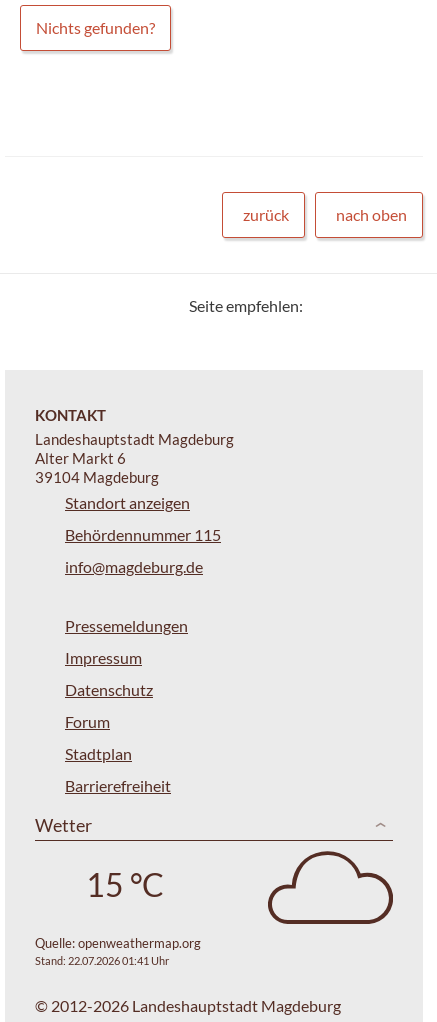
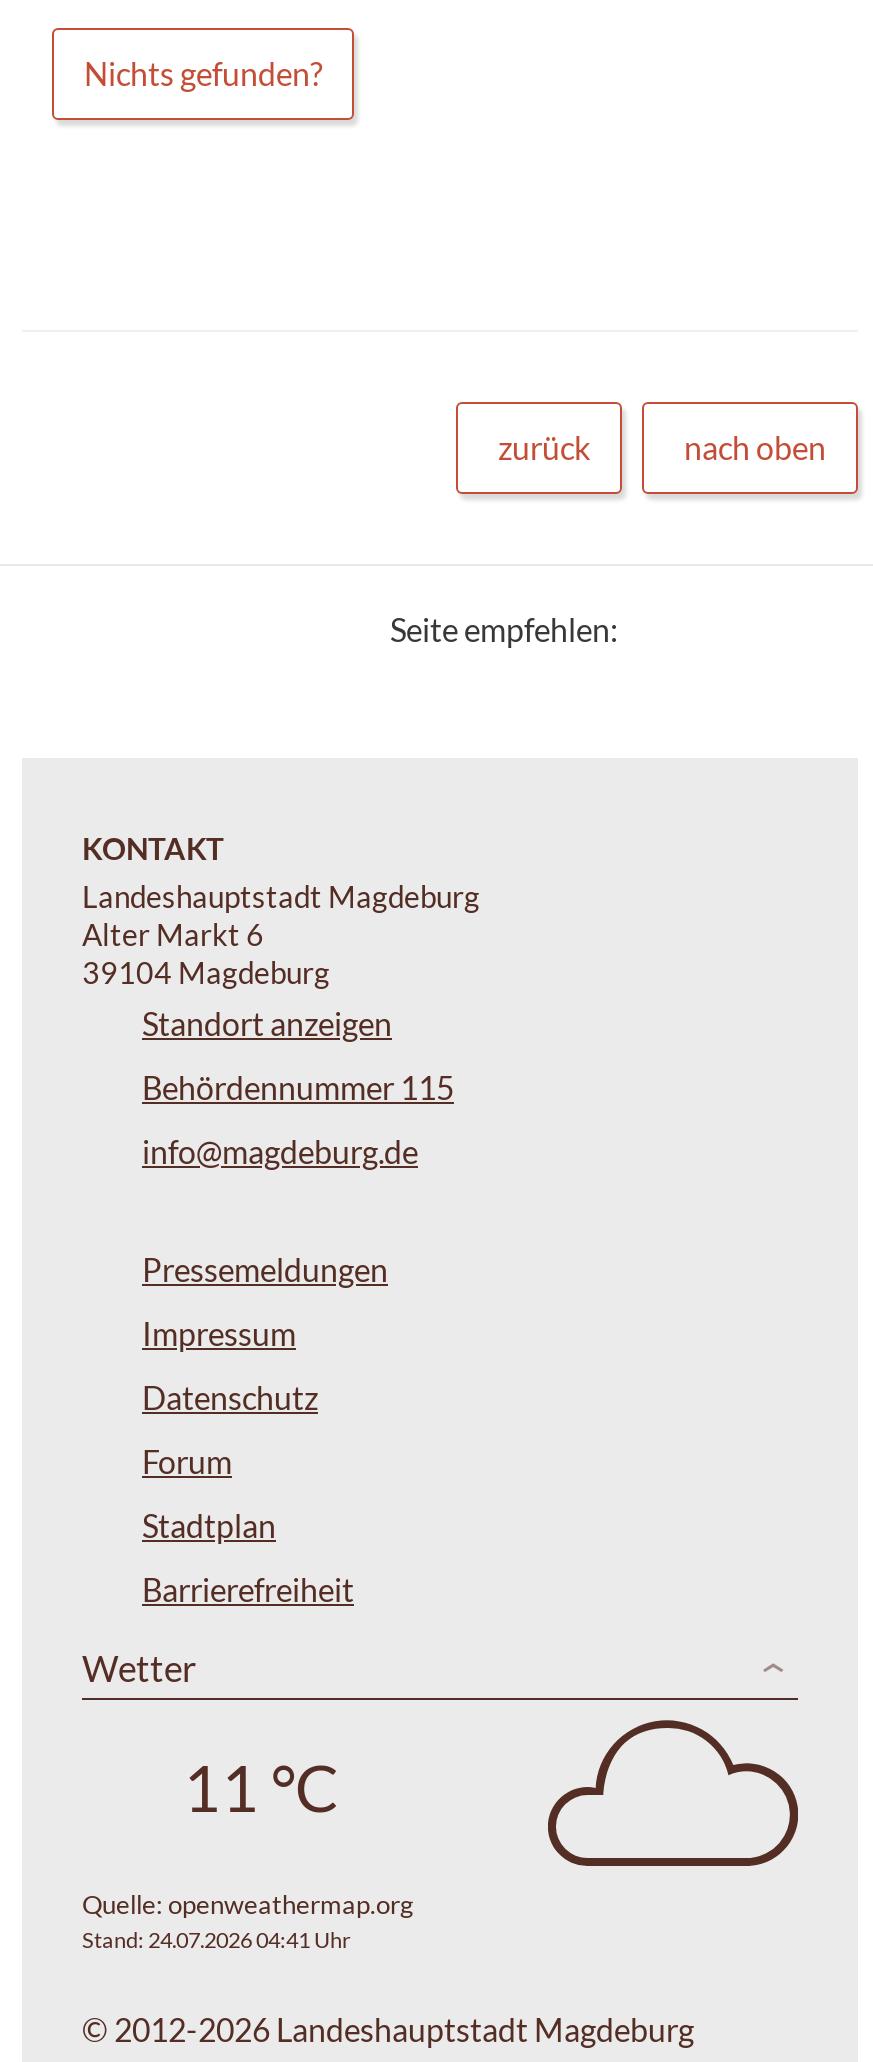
- 15 °C
+ 11 °C

- Stand: 22.07.2026 01:41 Uhr
+ Stand: 24.07.2026 04:41 Uhr
